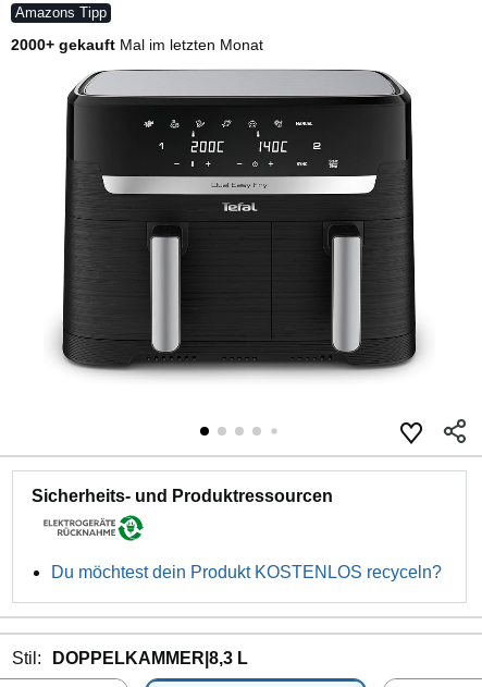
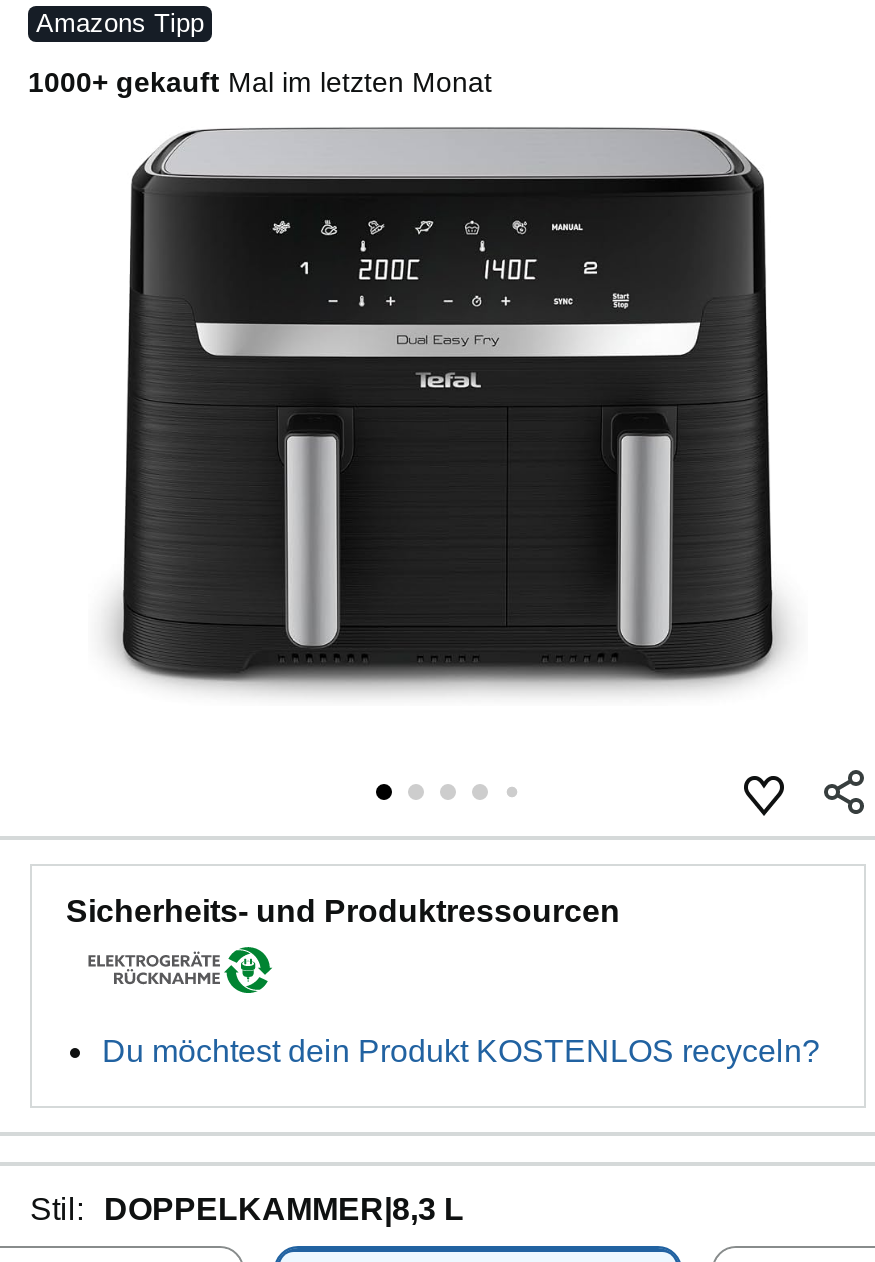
- 2000+ gekauft Mal im letzten Monat
+ 1000+ gekauft Mal im letzten Monat
